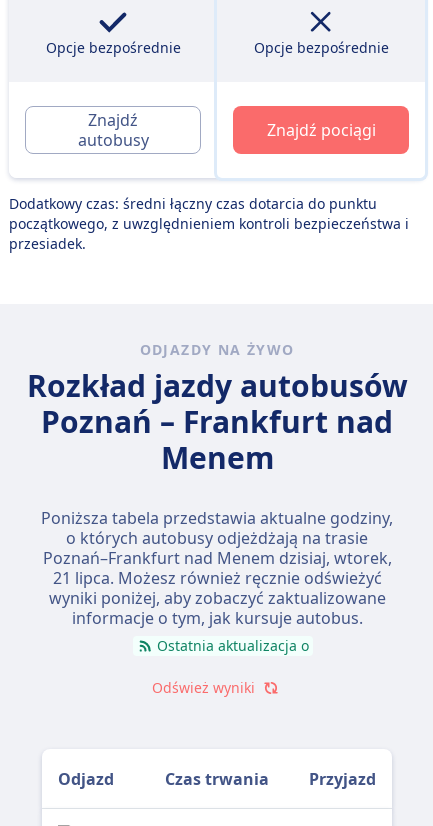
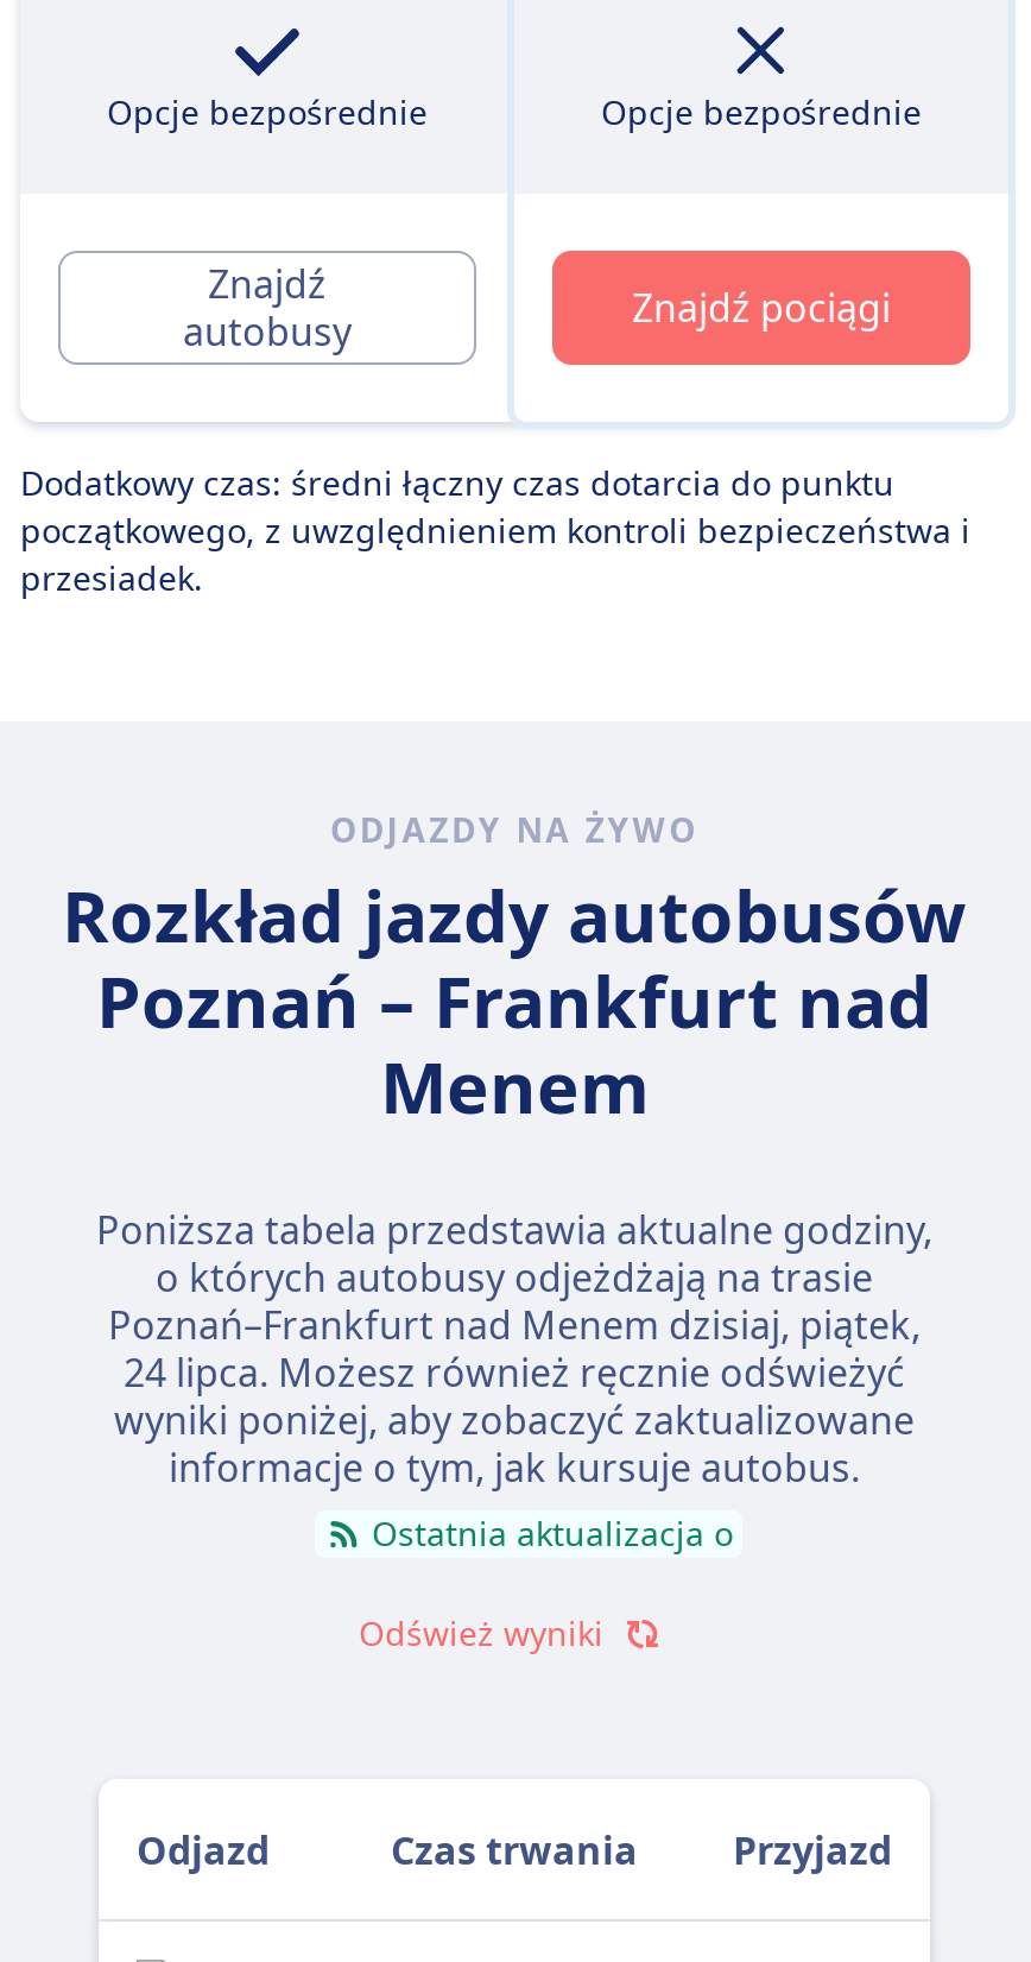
- Poznań–Frankfurt nad Menem dzisiaj, wtorek,
+ Poznań–Frankfurt nad Menem dzisiaj, piątek,

- 21 lipca. Możesz również ręcznie odświeżyć
+ 24 lipca. Możesz również ręcznie odświeżyć
